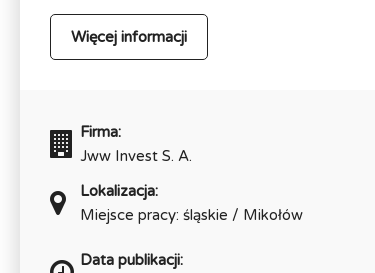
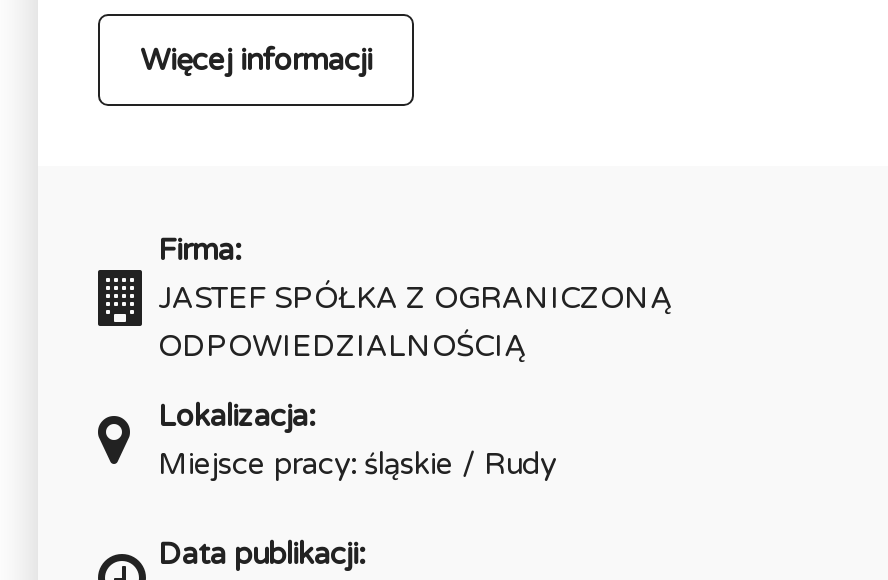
- Jww Invest S. A.
+ JASTEF SPÓŁKA Z OGRANICZONĄ
+ ODPOWIEDZIALNOŚCIĄ

- Miejsce pracy: śląskie / Mikołów
+ Miejsce pracy: śląskie / Rudy
